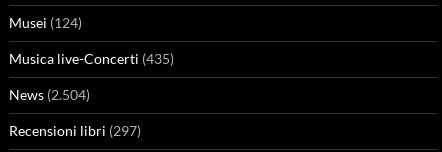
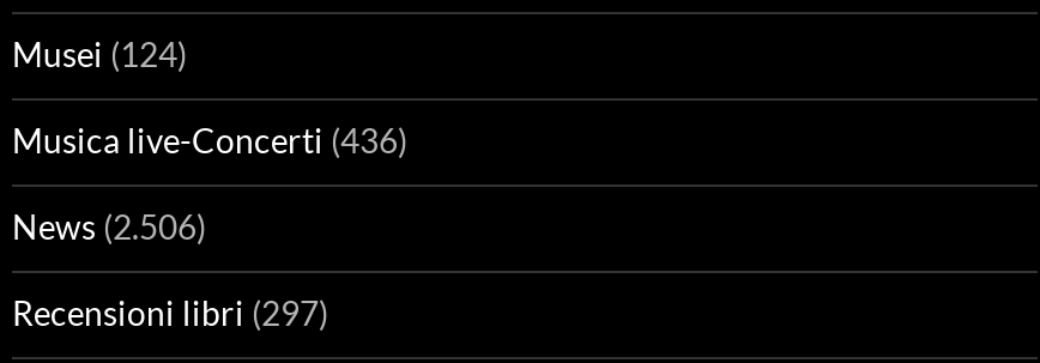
- Musica live-Concerti (435)
+ Musica live-Concerti (436)

- News (2.504)
+ News (2.506)
